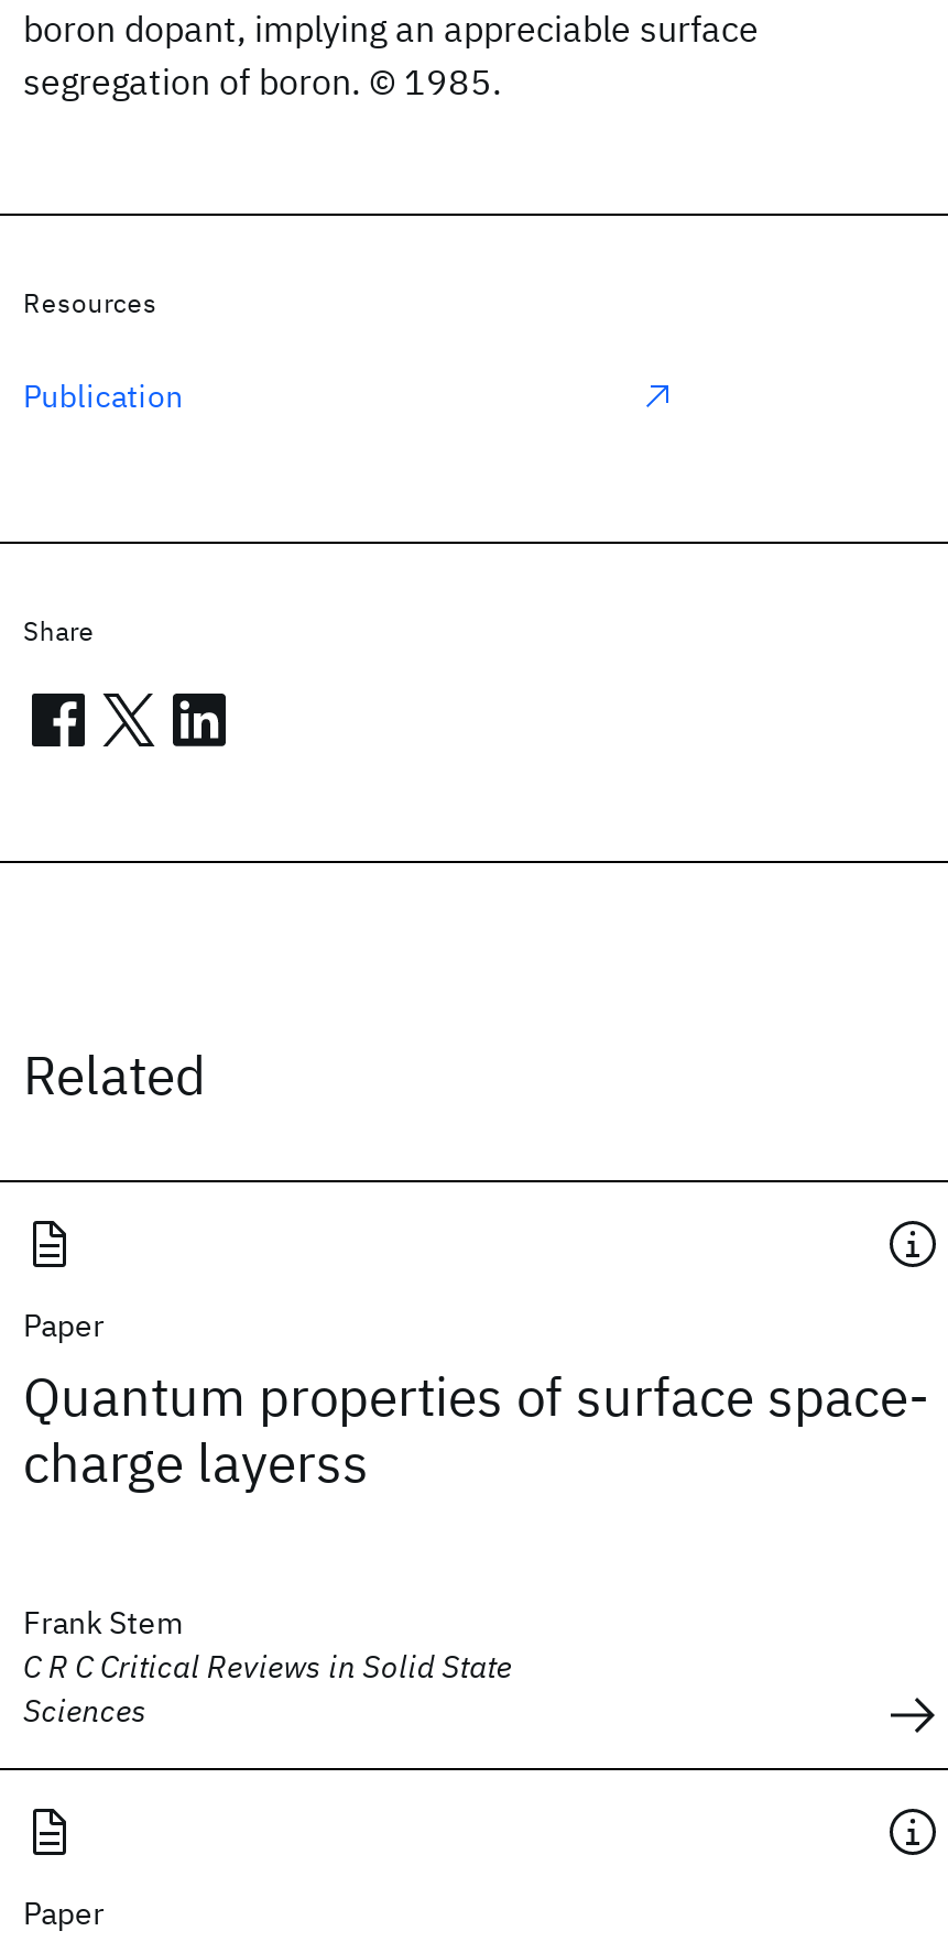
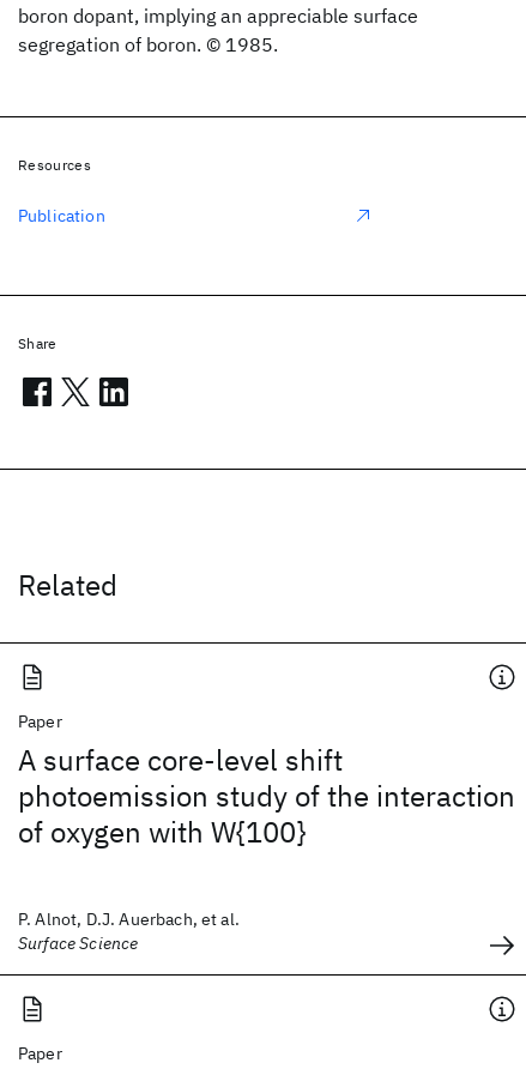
- Quantum properties of surface space-
- charge layerss
+ A surface core-level shift
+ photoemission study of the interaction
+ of oxygen with W{100}

- Frank Stem
- C R C Critical Reviews in Solid State
- Sciences
+ P. Alnot, D.J. Auerbach, et al.
+ Surface Science
